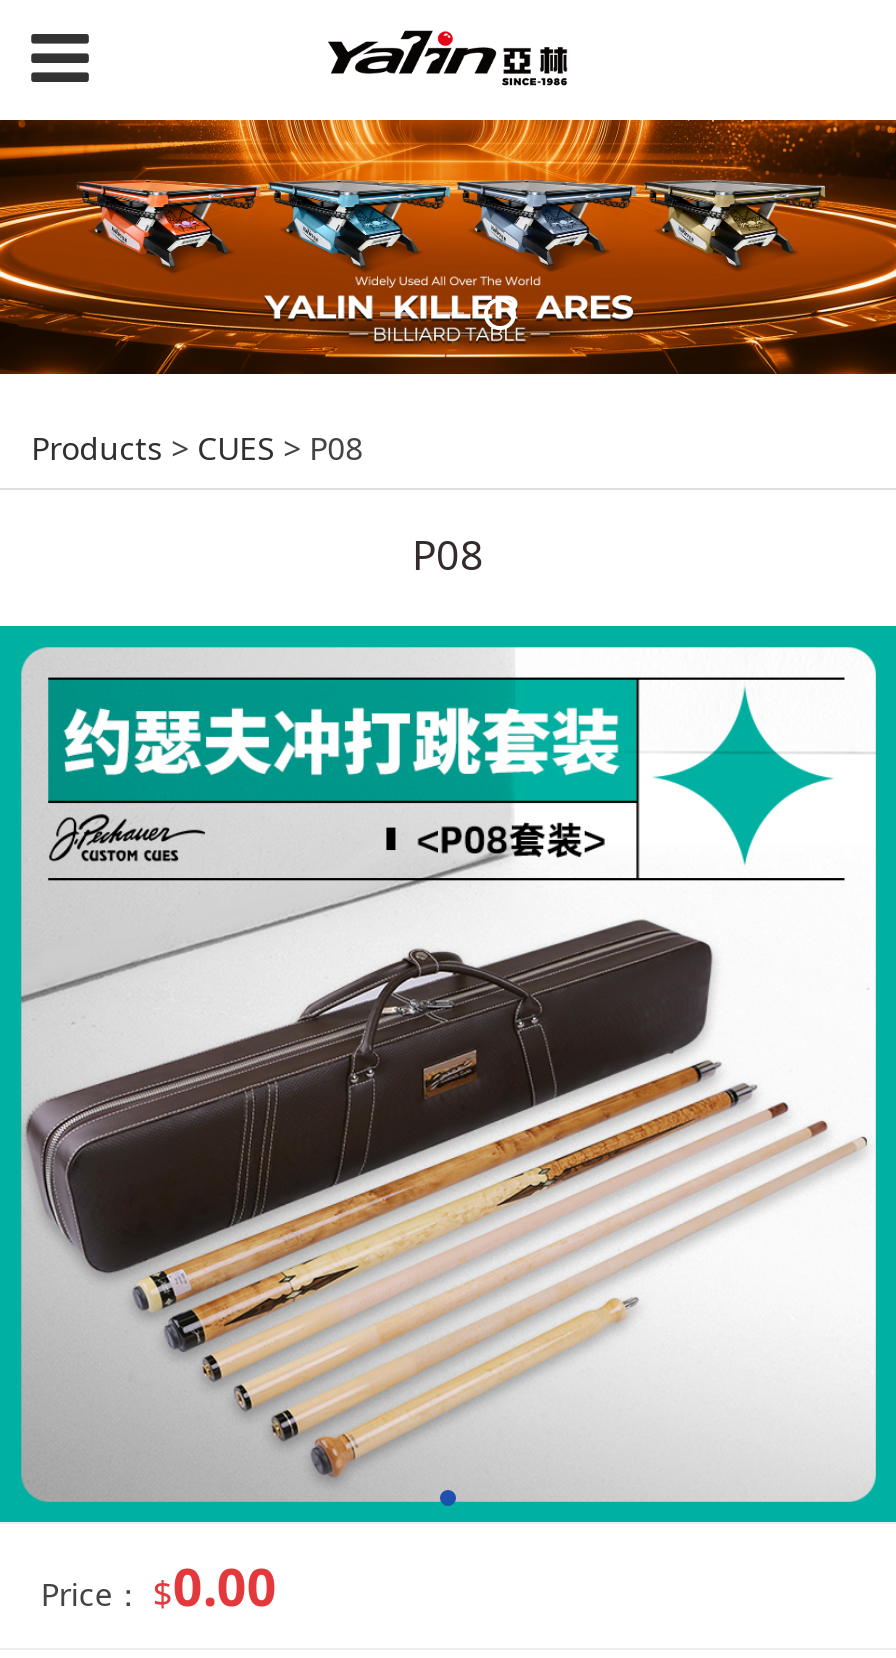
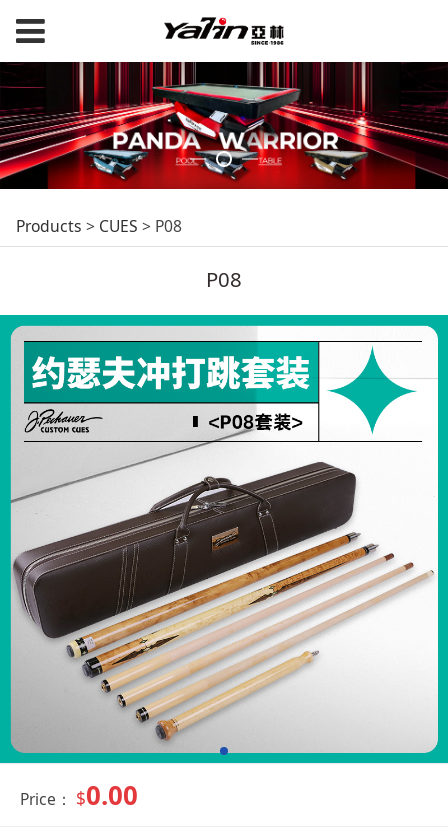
- [image]
+ [image]
